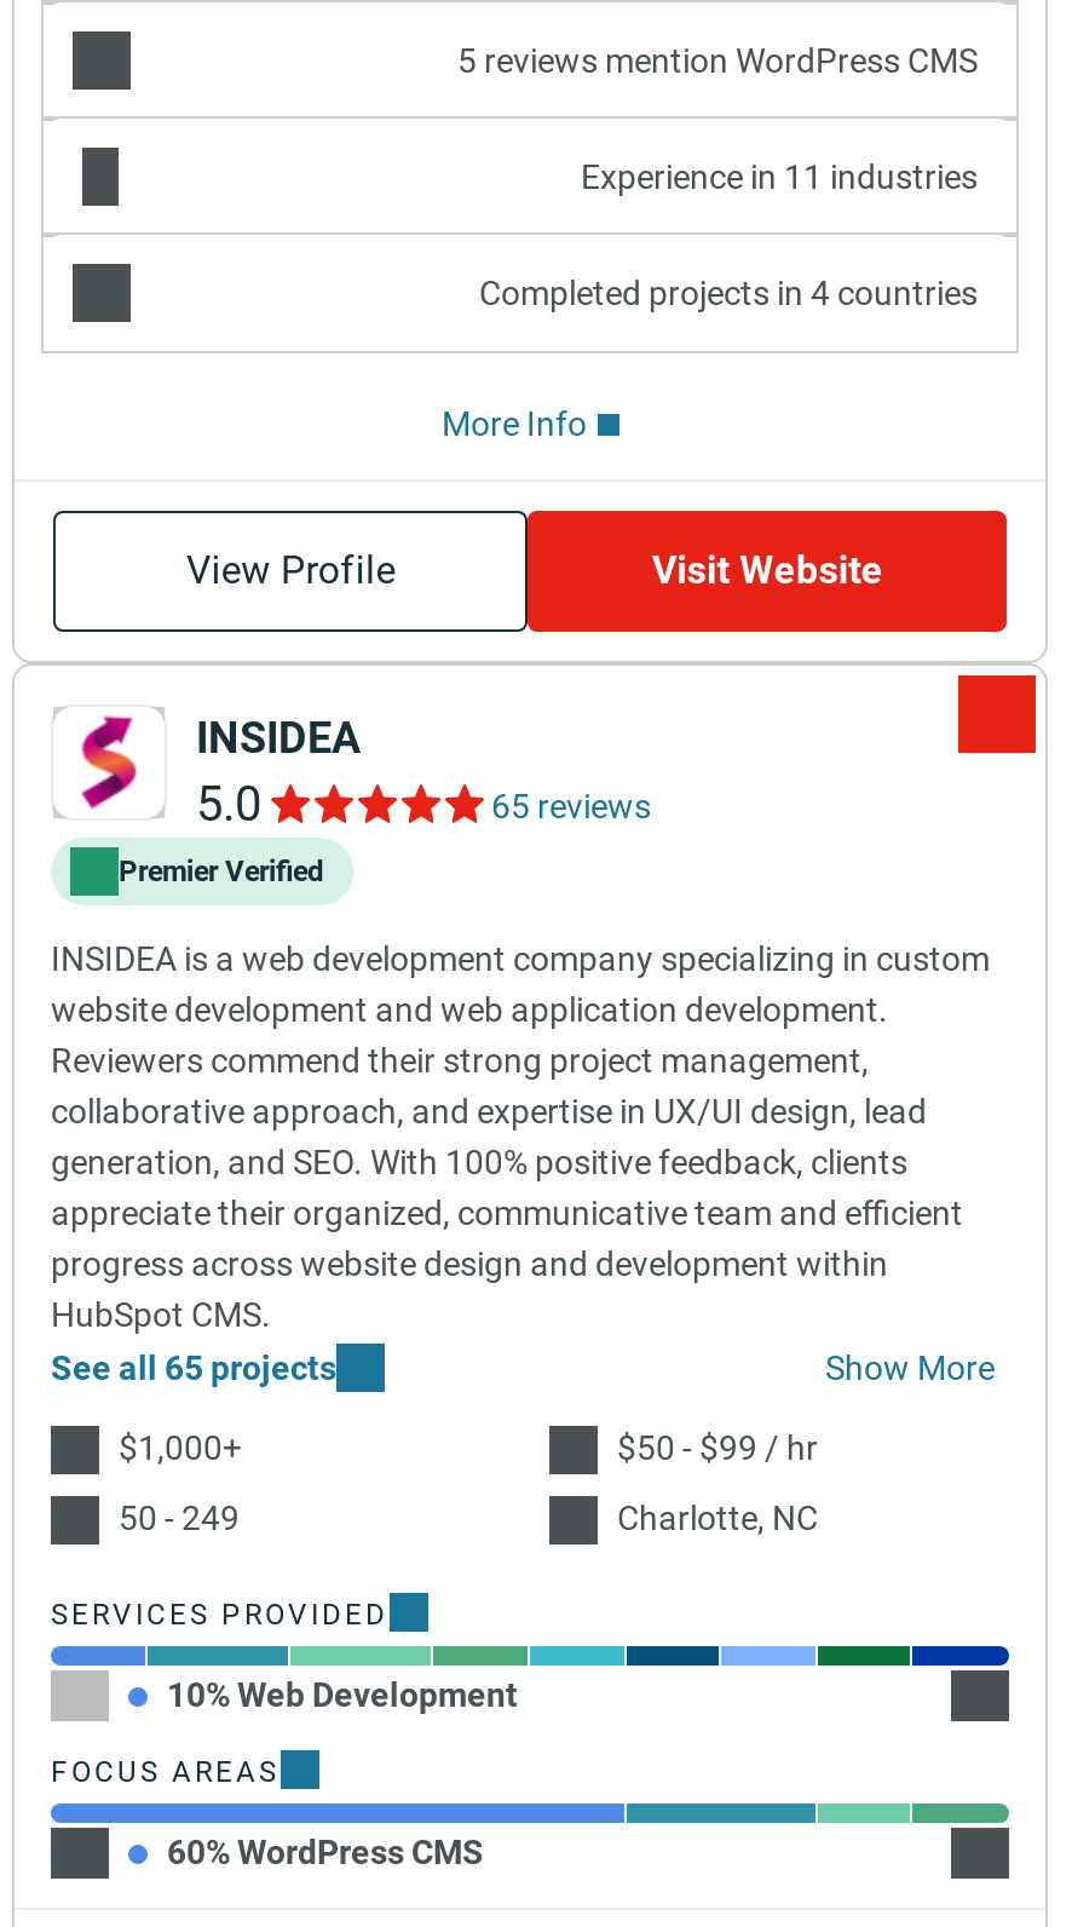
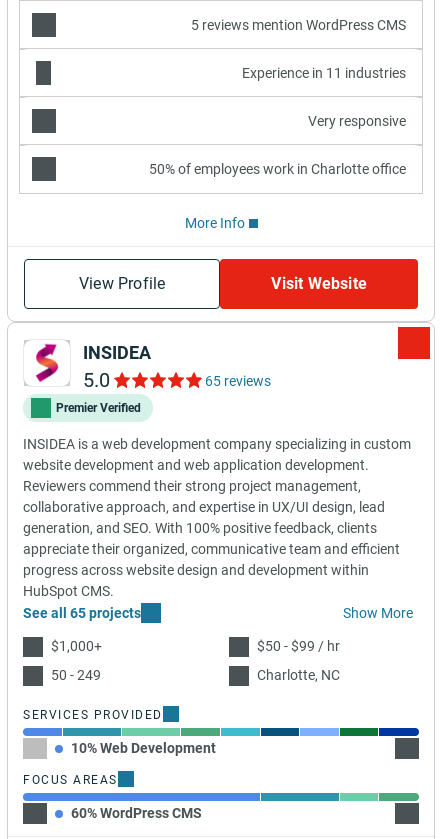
- Completed projects in 4 countries
+ Very responsive
+ 50% of employees work in Charlotte office
